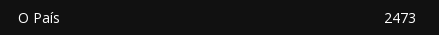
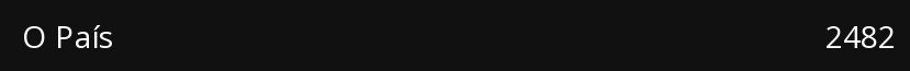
- 2473
+ 2482
